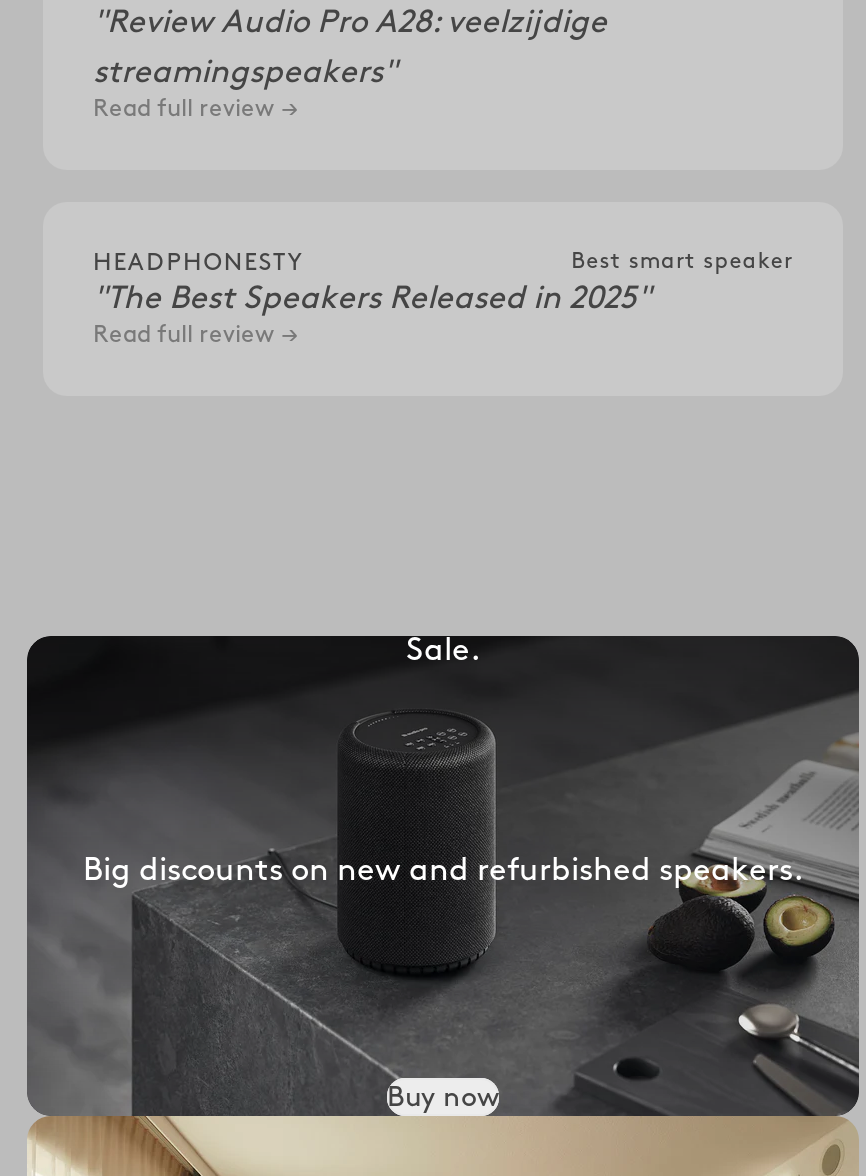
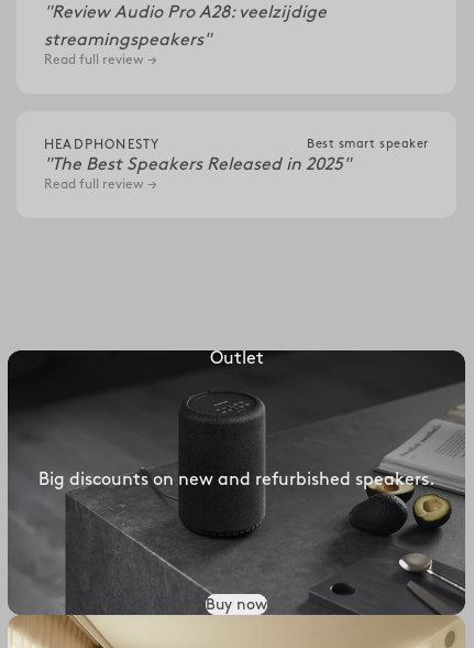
- Sale.
+ Outlet
